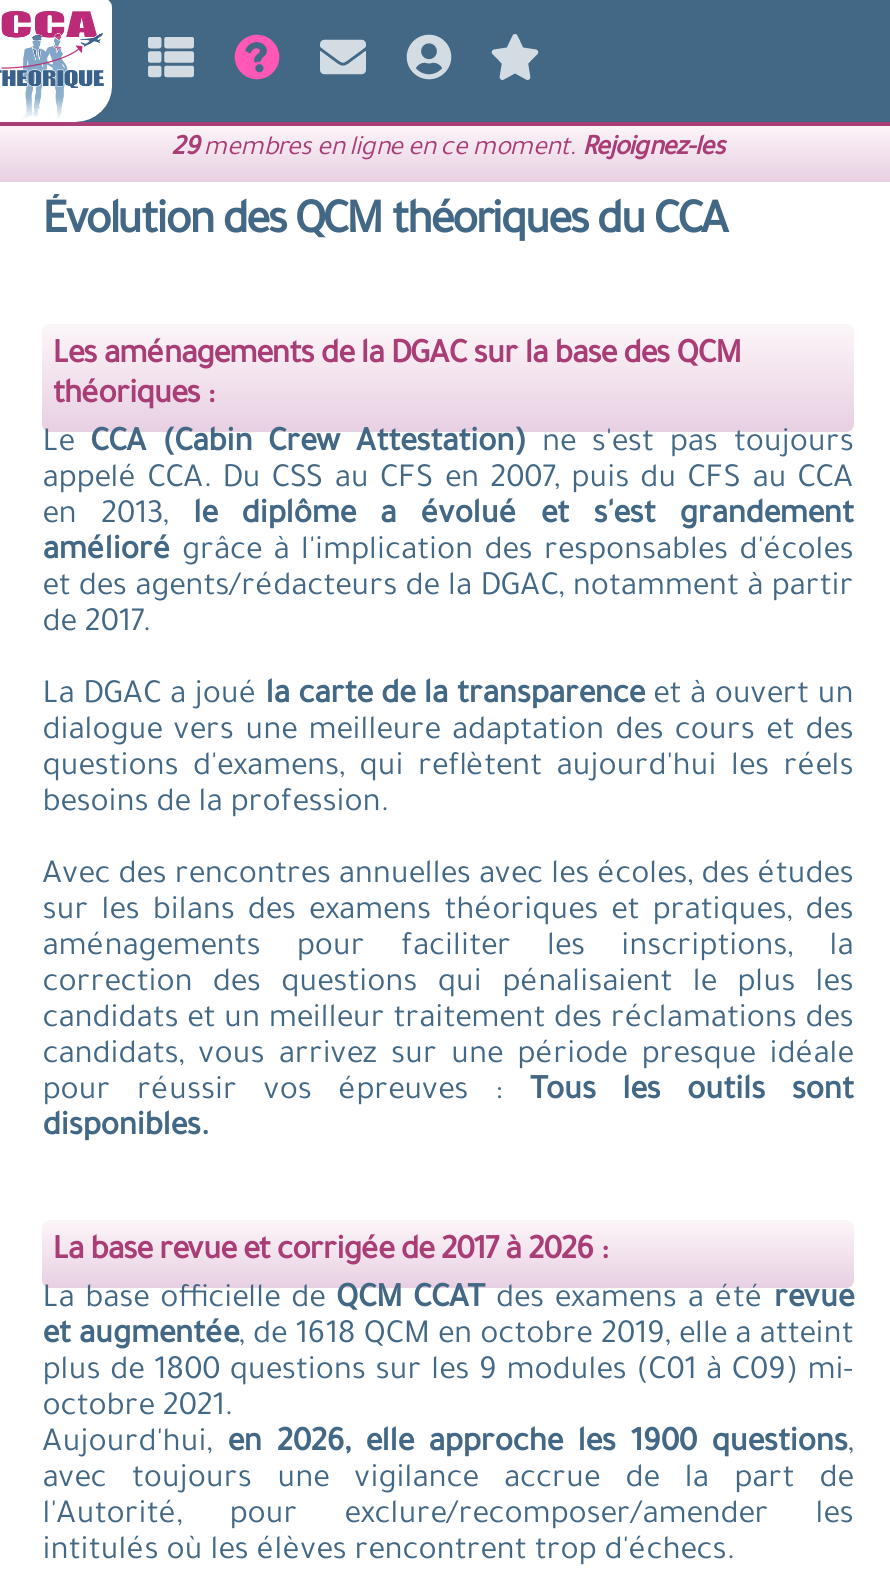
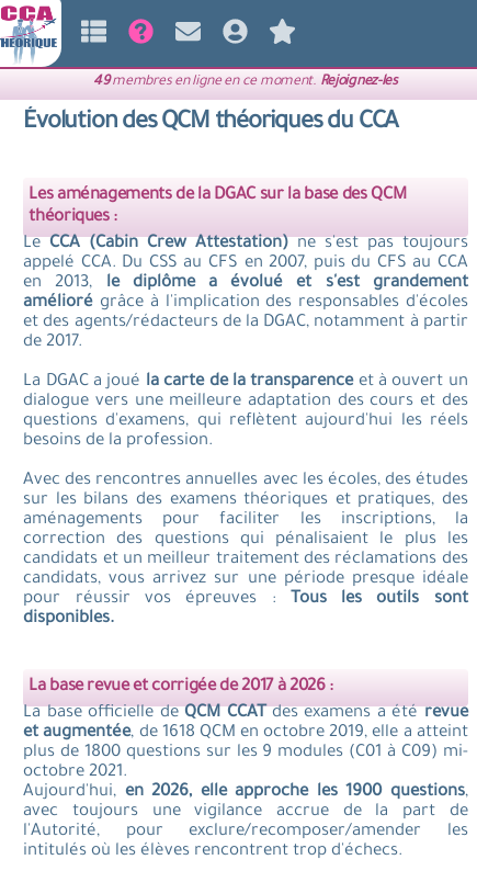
- 29membres en ligne en ce moment. Rejoignez-les
+ 49membres en ligne en ce moment. Rejoignez-les
